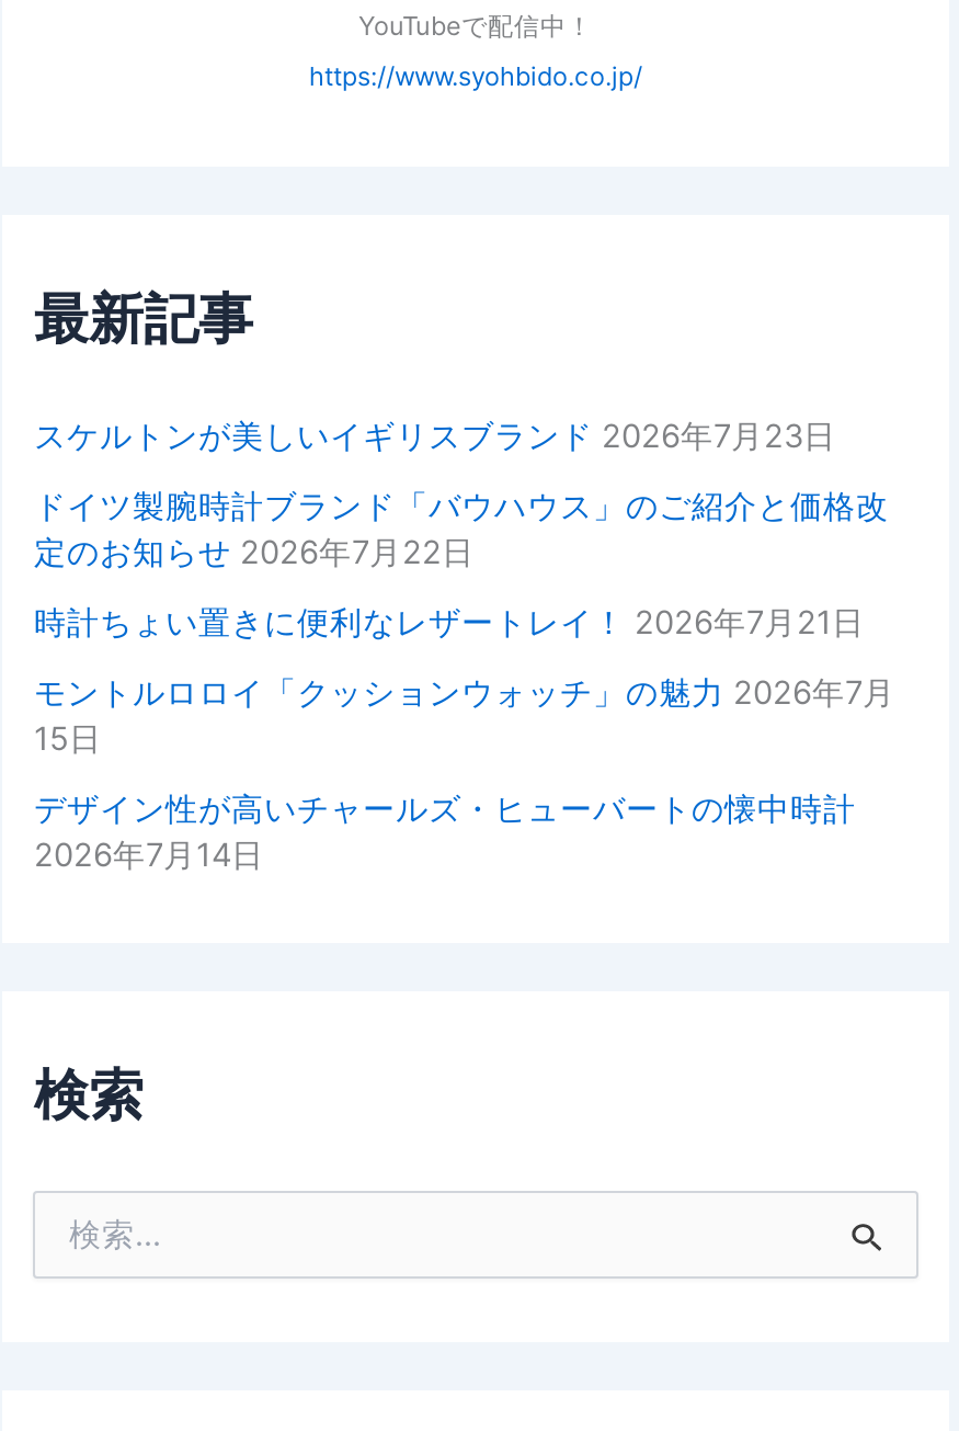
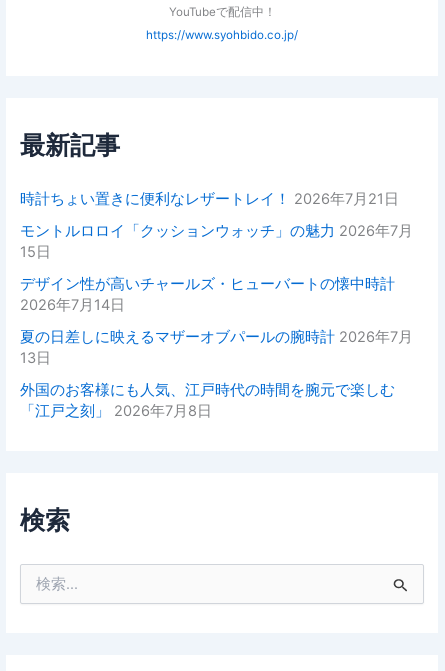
- スケルトンが美しいイギリスブランド 2026年7月23日
- ドイツ製腕時計ブランド「バウハウス」のご紹介と価格改
- 定のお知らせ 2026年7月22日

moved up: 時計ちょい置きに便利なレザートレイ！ 2026年7月21日 | モントルロロイ「クッションウォッチ」の魅力 2026年7月 | 15日 | デザイン性が高いチャールズ・ヒューバートの懐中時計 | 2026年7月14日

+ 夏の日差しに映えるマザーオブパールの腕時計 2026年7月
+ 13日
+ 外国のお客様にも人気、江戸時代の時間を腕元で楽しむ
+ 「江戸之刻」 2026年7月8日
